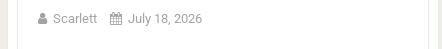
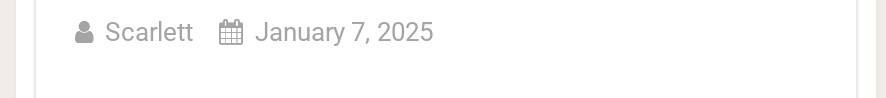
- July 18, 2026
+ January 7, 2025
